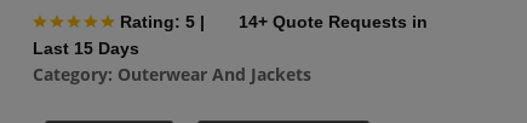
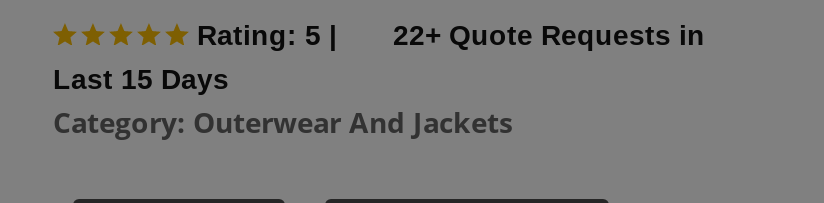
- 14+ Quote Requests in
+ 22+ Quote Requests in
